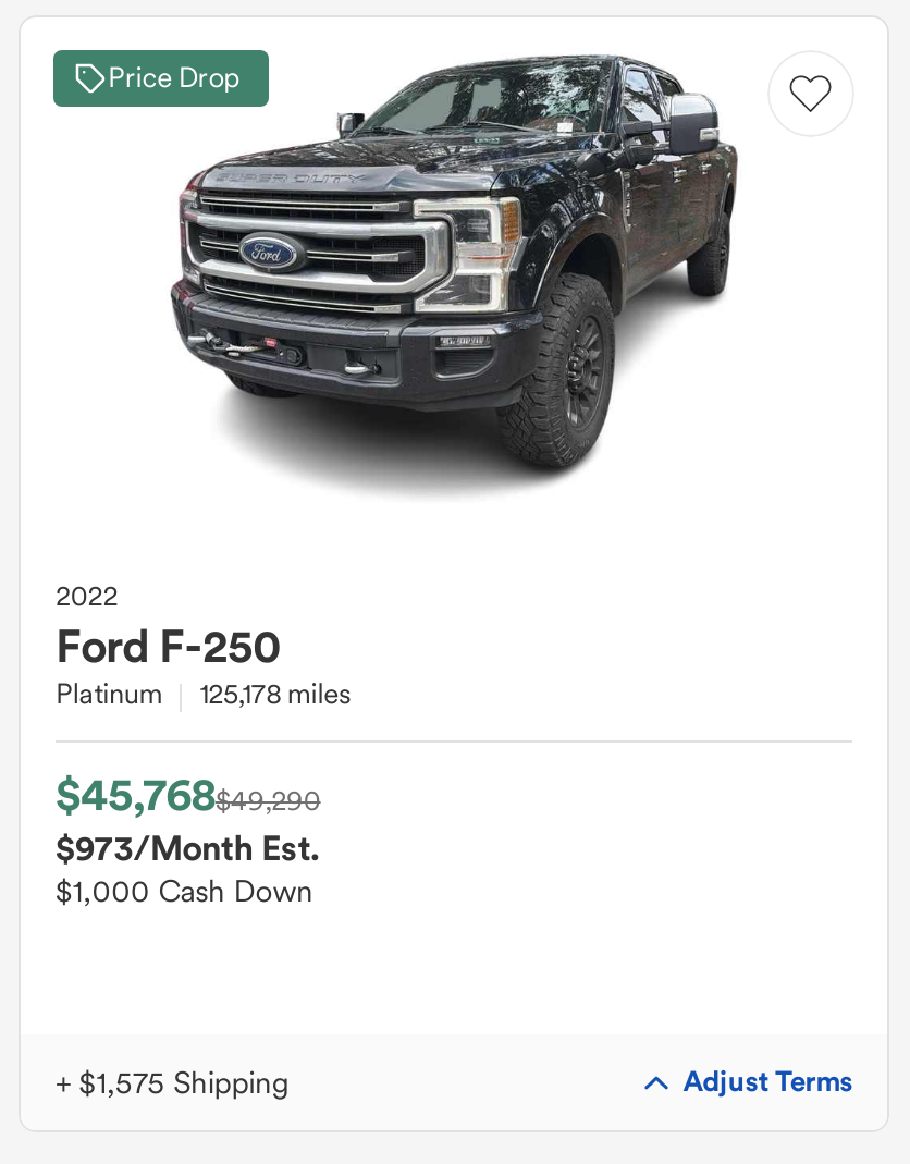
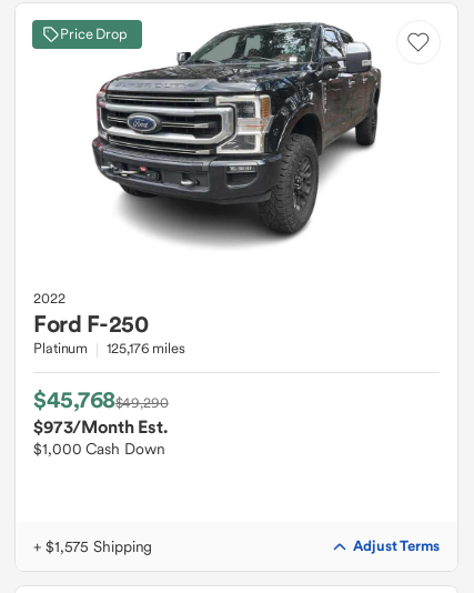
- Platinum 125,178 miles
+ Platinum 125,176 miles
